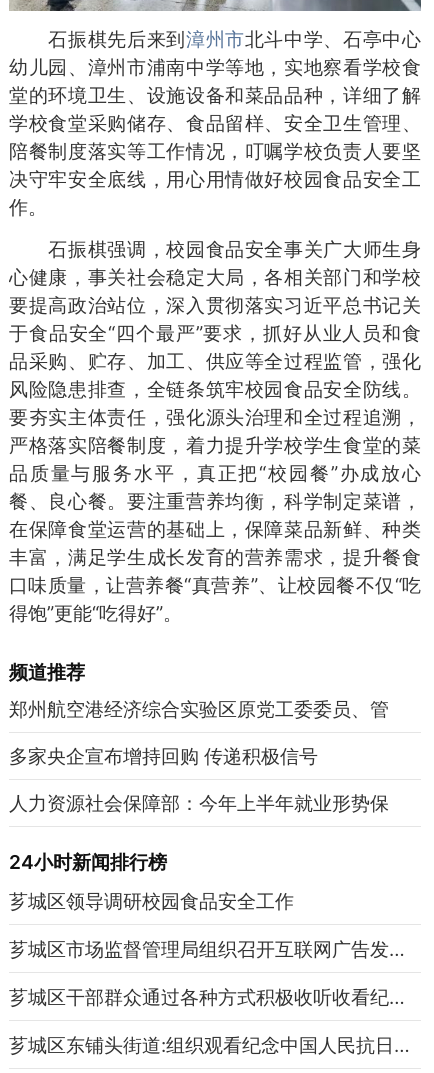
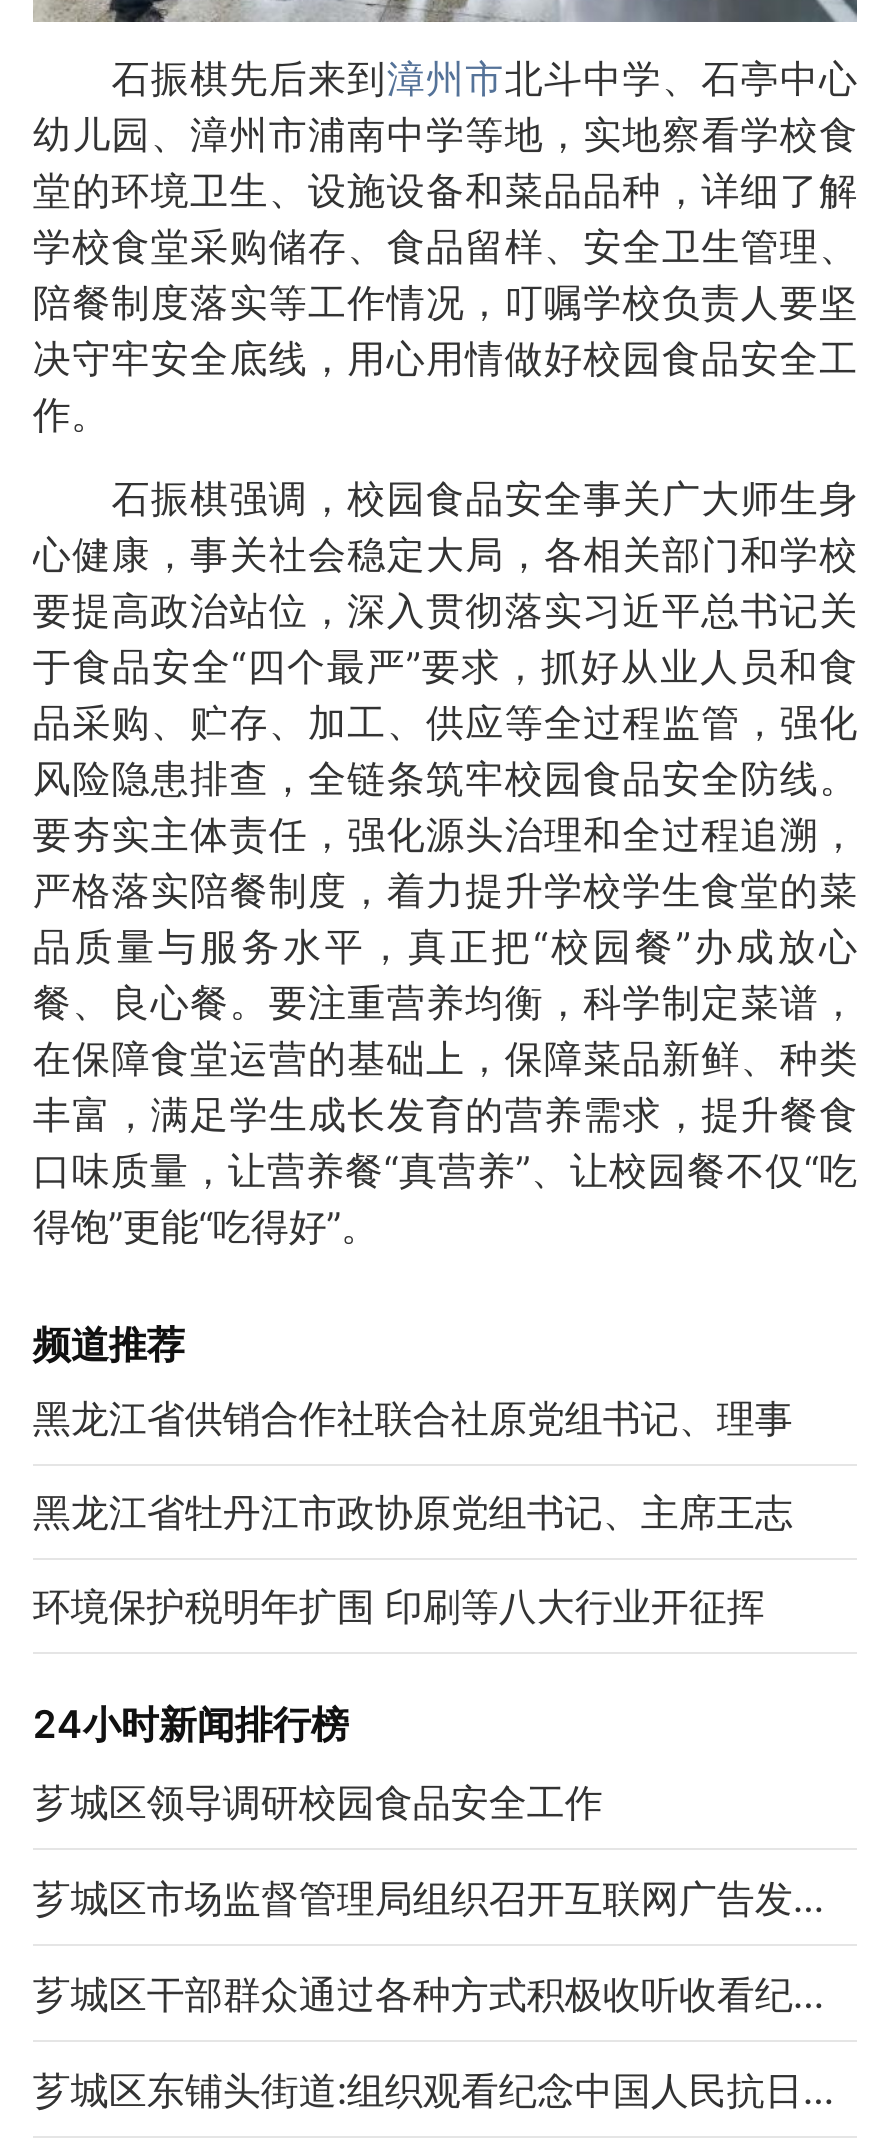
- 郑州航空港经济综合实验区原党工委委员、管
+ 黑龙江省供销合作社联合社原党组书记、理事

- 多家央企宣布增持回购 传递积极信号
+ 黑龙江省牡丹江市政协原党组书记、主席王志

- 人力资源社会保障部：今年上半年就业形势保
+ 环境保护税明年扩围 印刷等八大行业开征挥
